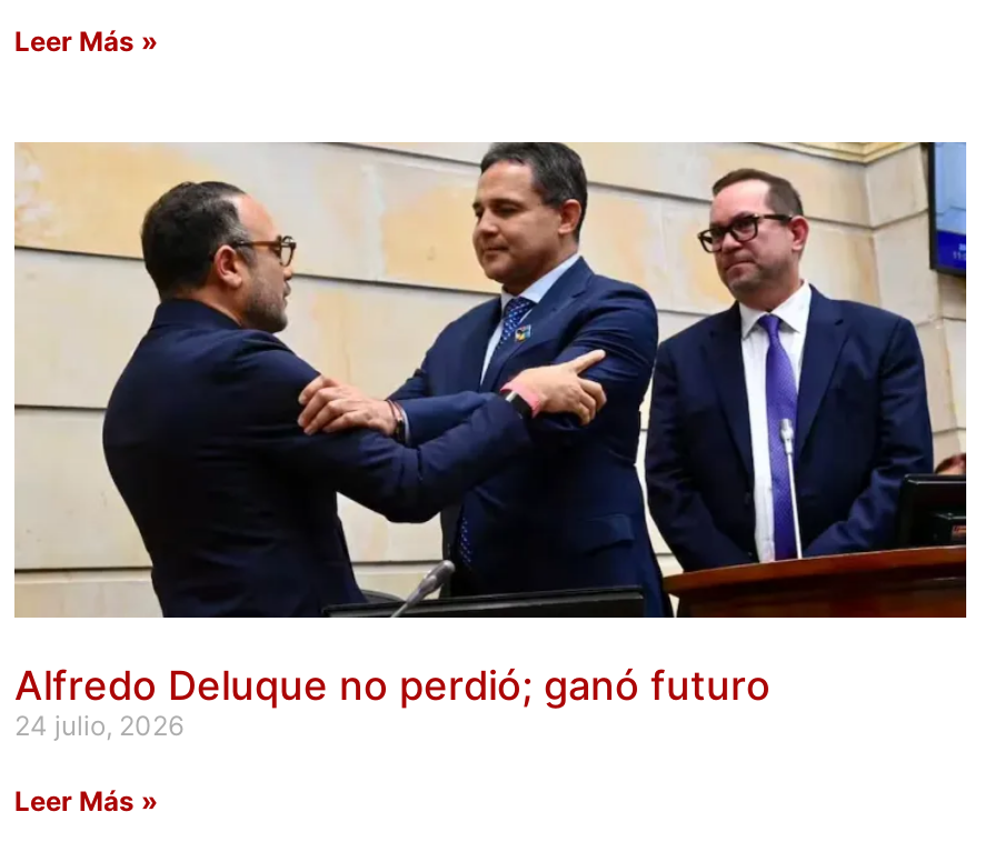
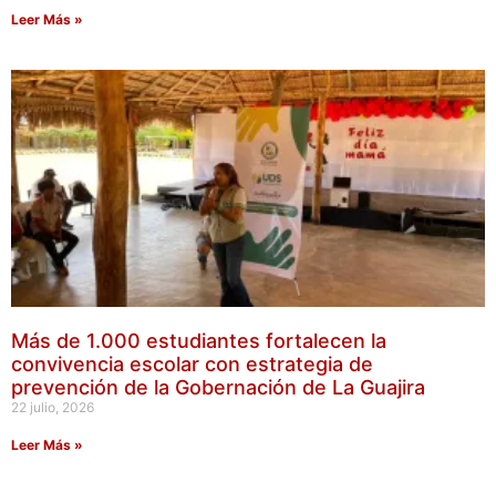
- [image]
- Alfredo Deluque no perdió; ganó futuro
- 24 julio, 2026
+ [image]
+ Más de 1.000 estudiantes fortalecen la
+ convivencia escolar con estrategia de
+ prevención de la Gobernación de La Guajira
+ 22 julio, 2026
